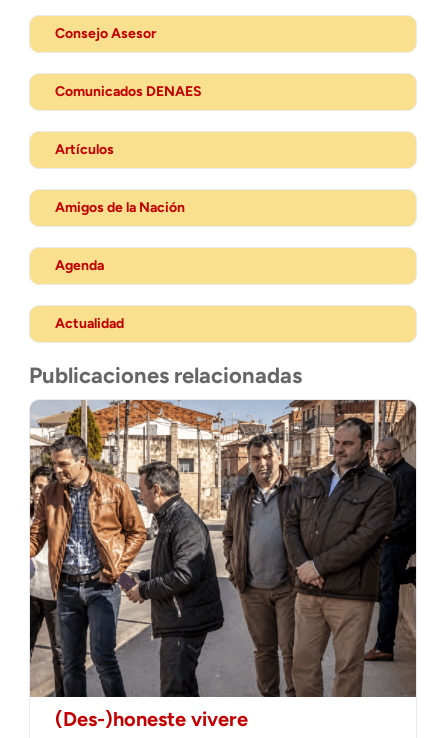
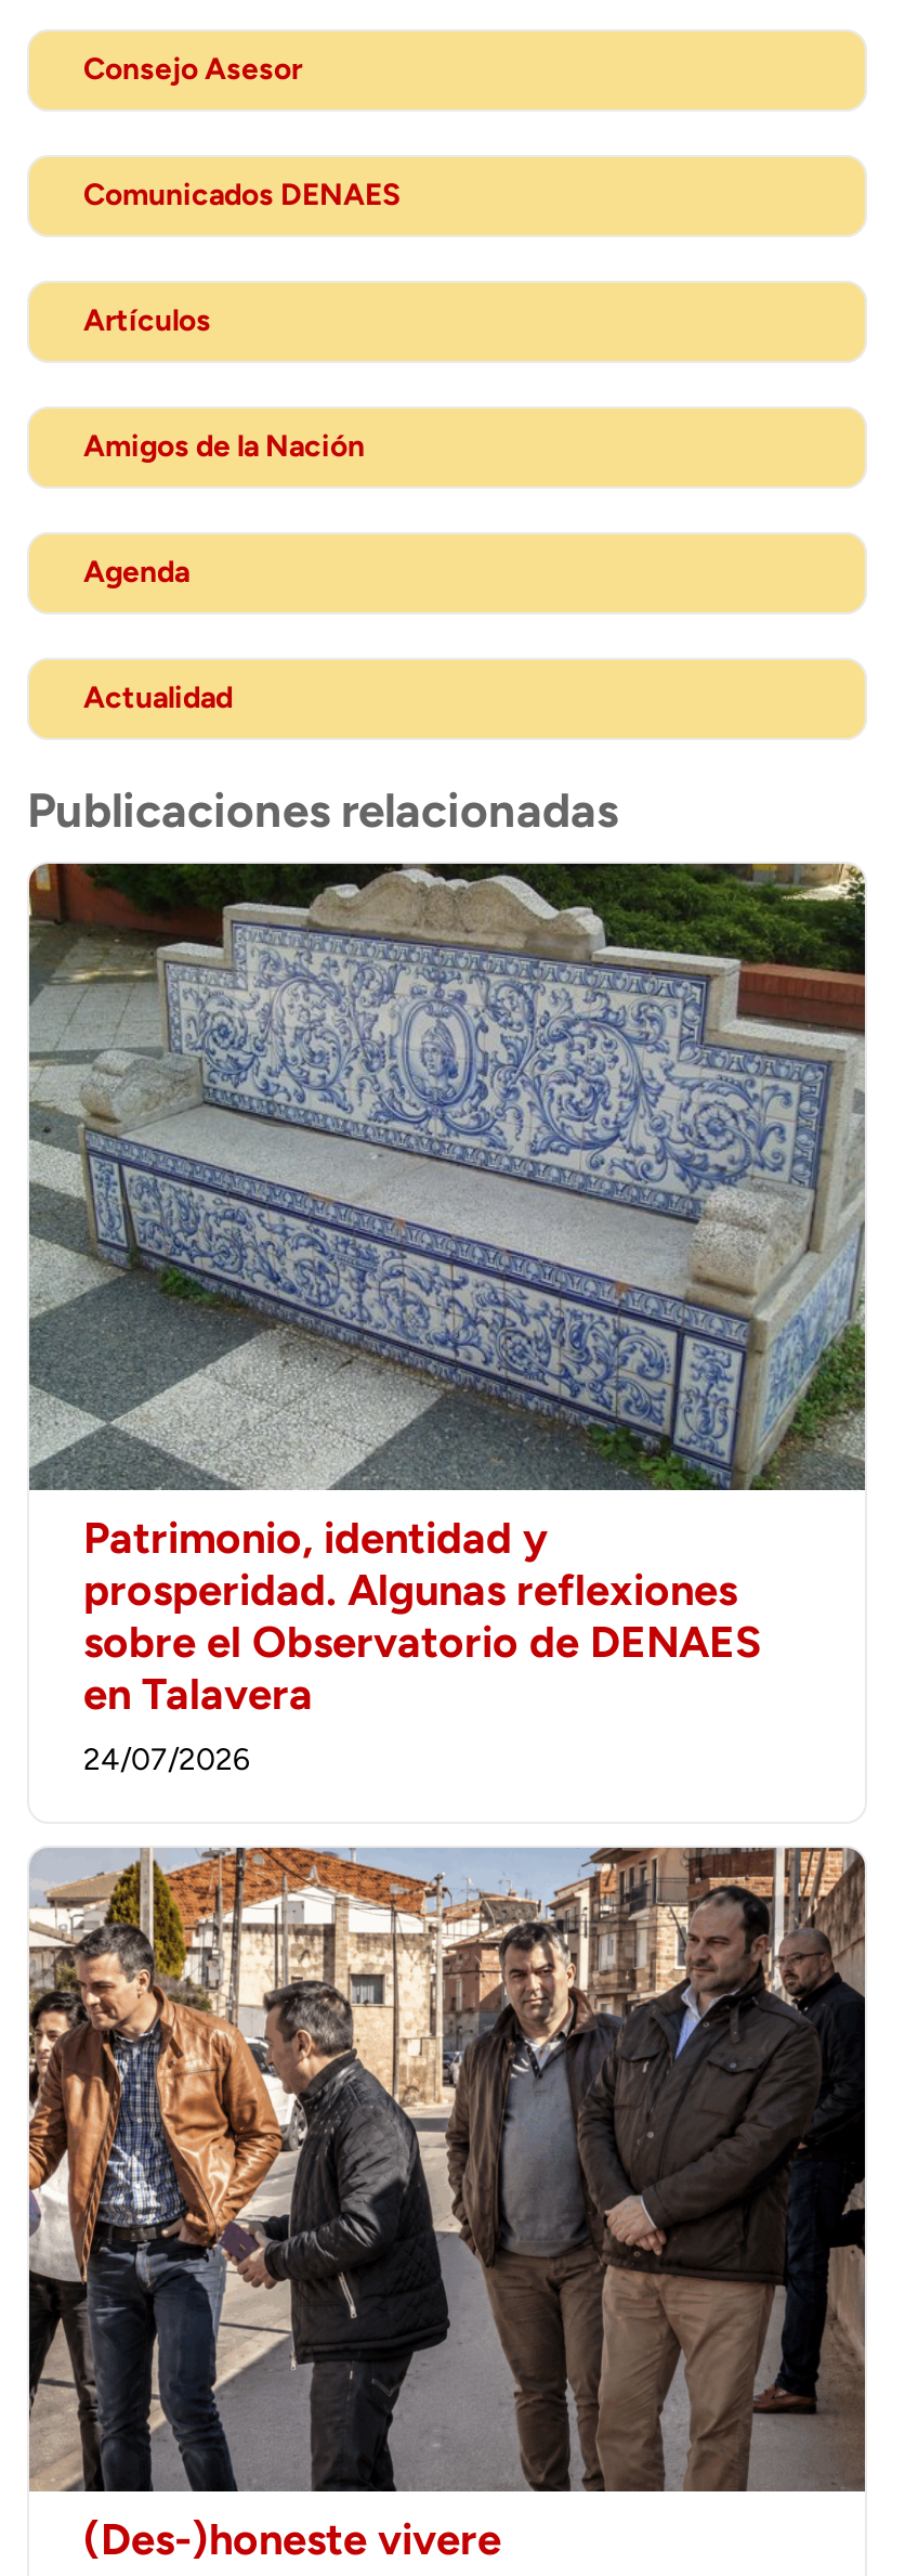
+ [image]
+ Patrimonio, identidad y
+ prosperidad. Algunas reflexiones
+ sobre el Observatorio de DENAES
+ en Talavera
+ 24/07/2026
